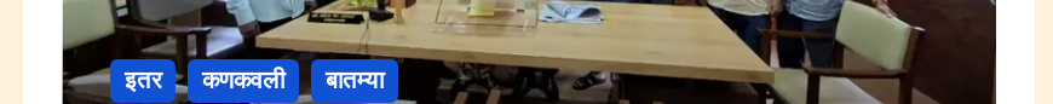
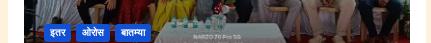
- कणकवली
+ ओरोस
